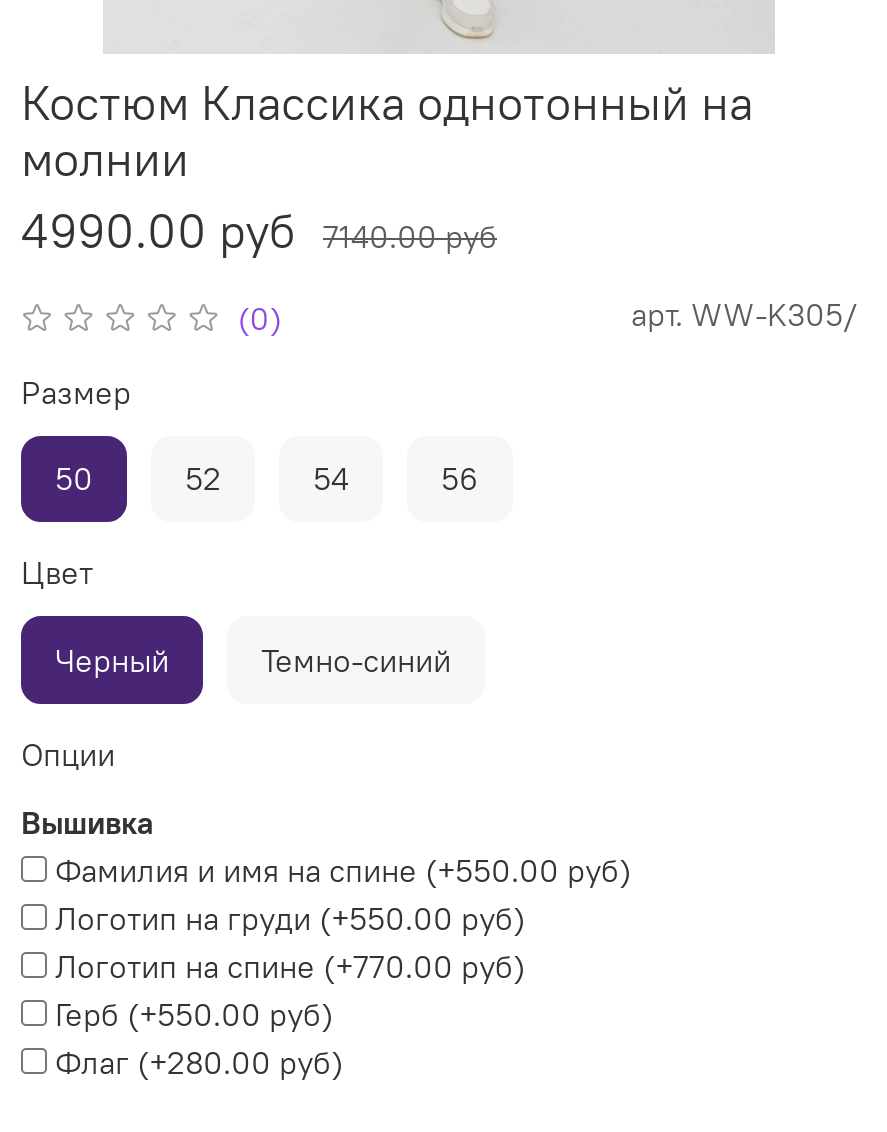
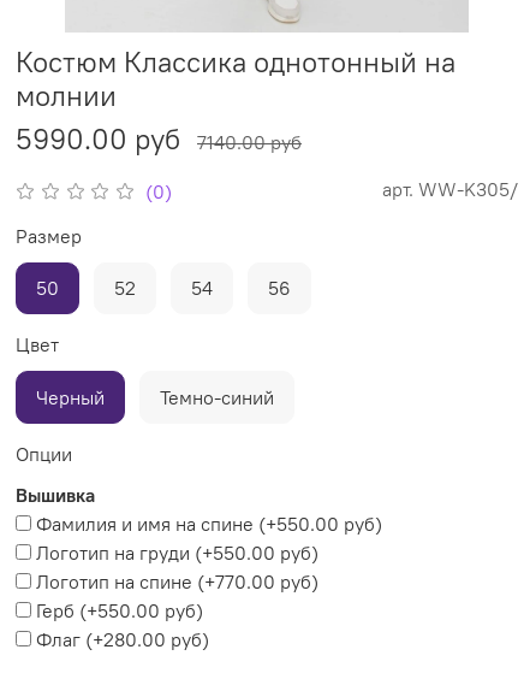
- 4990.00 руб
+ 5990.00 руб
